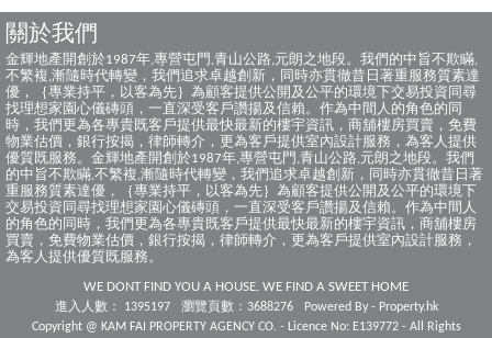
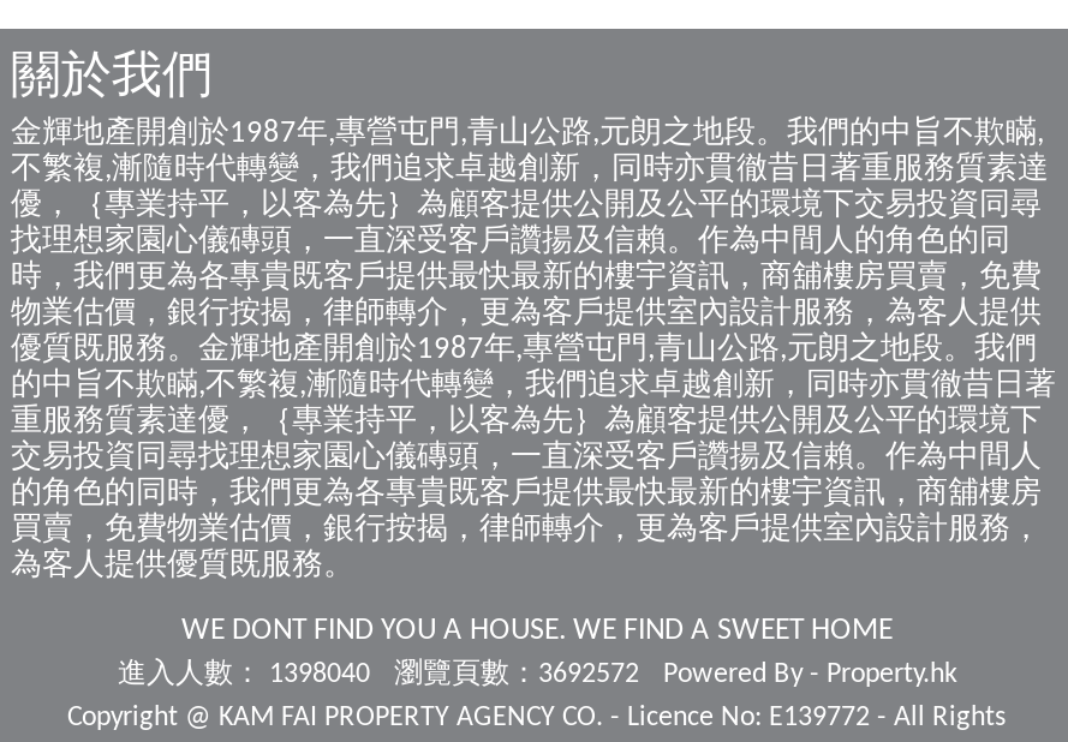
- 進入人數： 1395197
+ 進入人數： 1398040

- 瀏覽頁數：3688276
+ 瀏覽頁數：3692572
